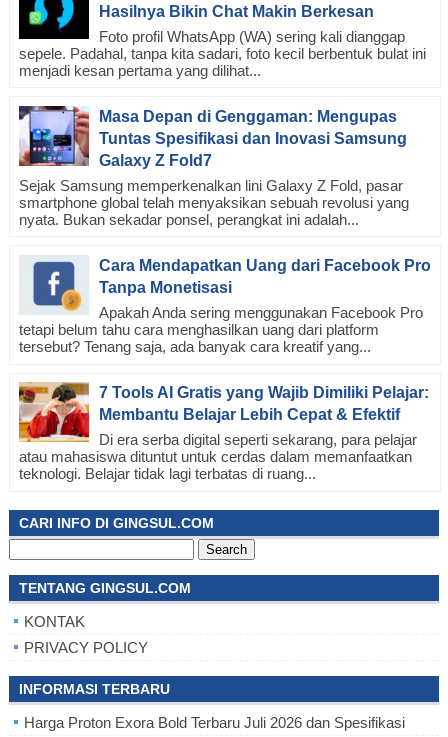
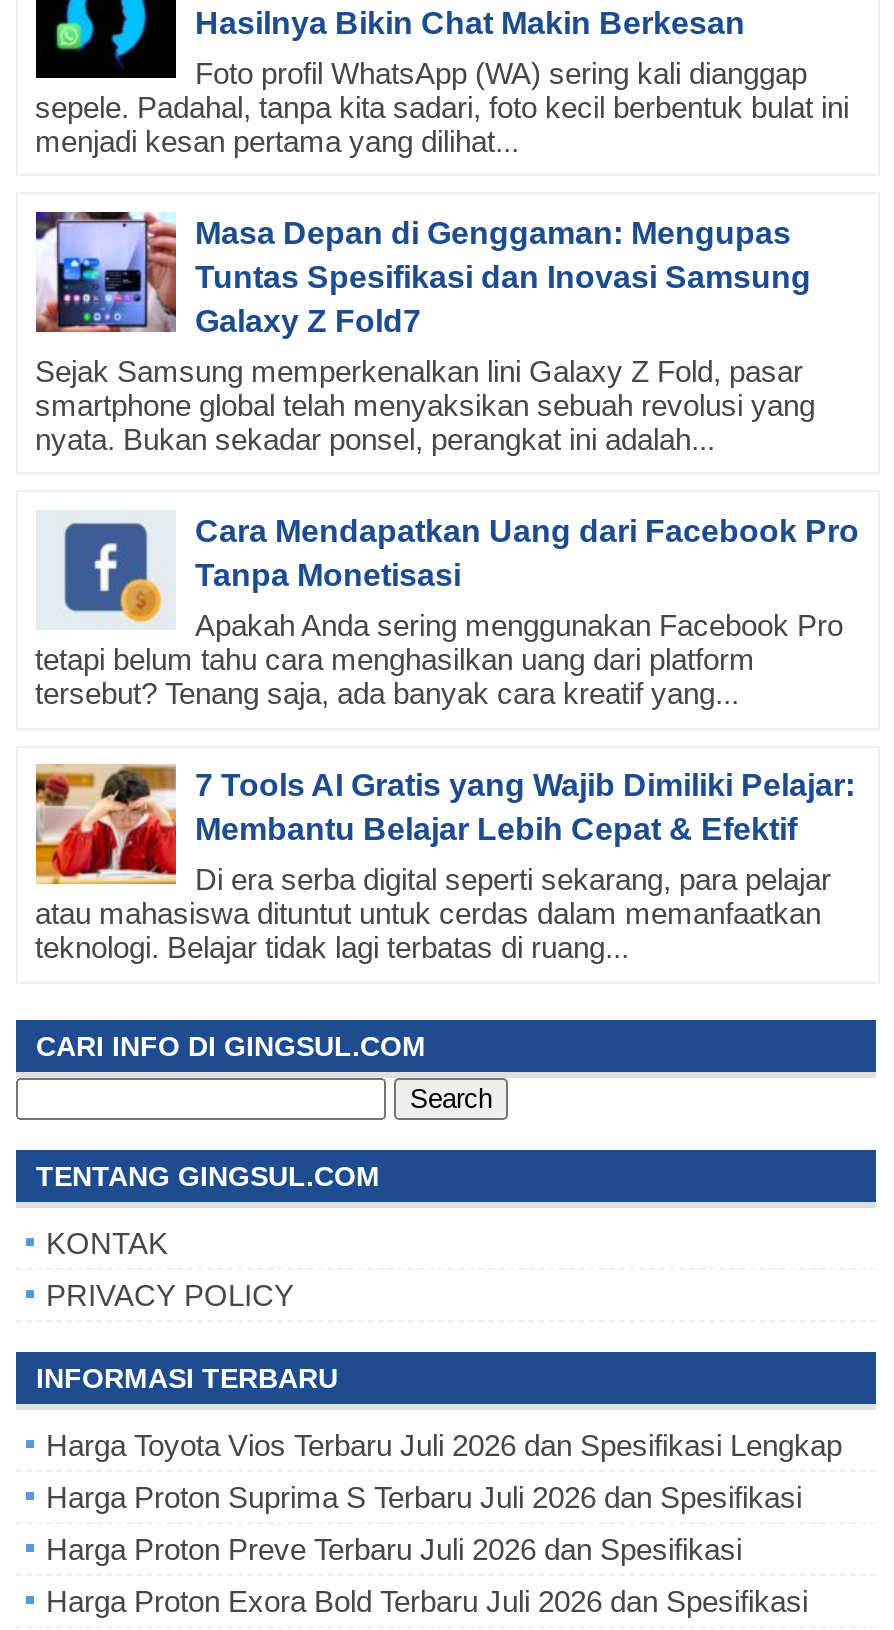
+ Harga Toyota Vios Terbaru Juli 2026 dan Spesifikasi Lengkap
+ Harga Proton Suprima S Terbaru Juli 2026 dan Spesifikasi
+ Harga Proton Preve Terbaru Juli 2026 dan Spesifikasi
